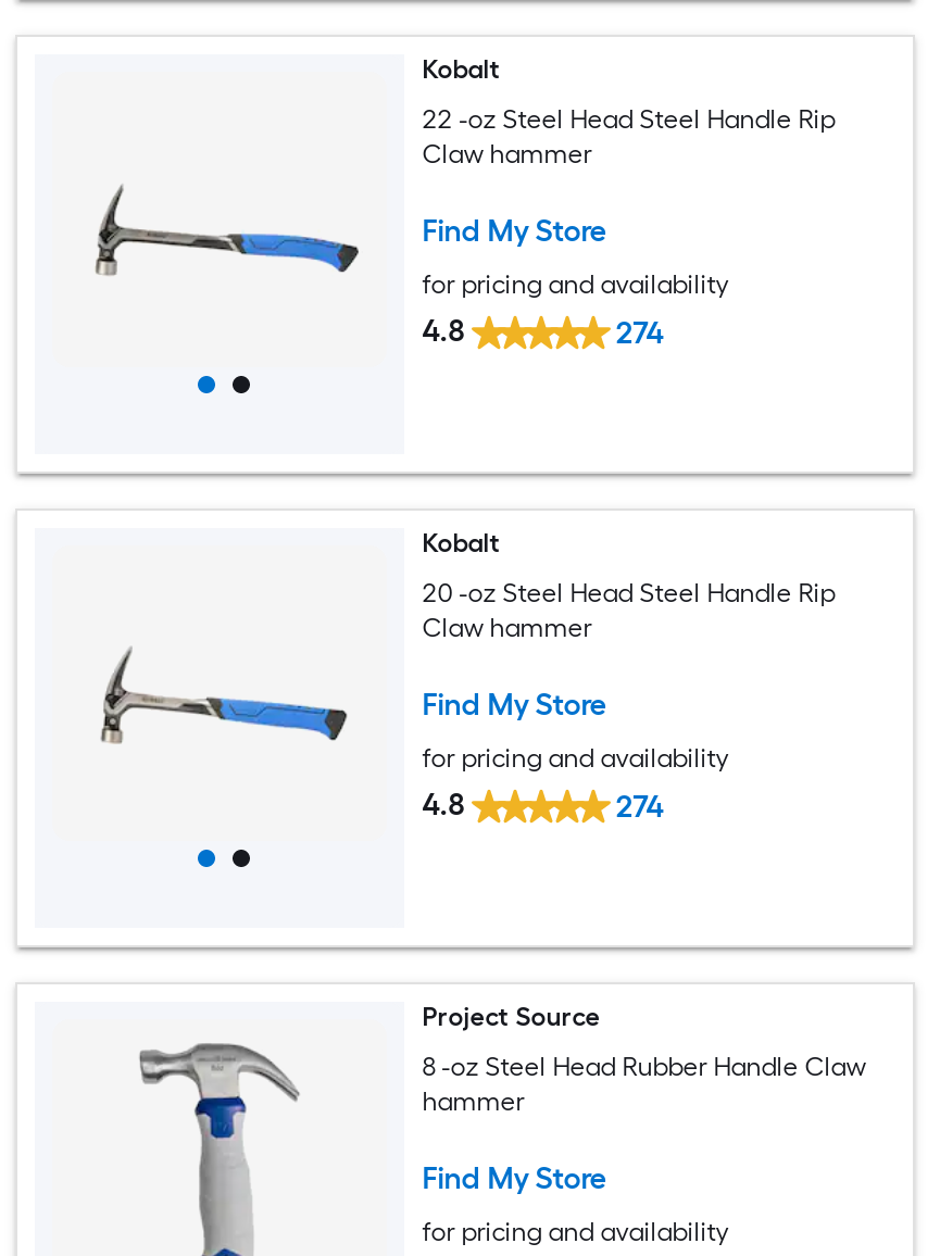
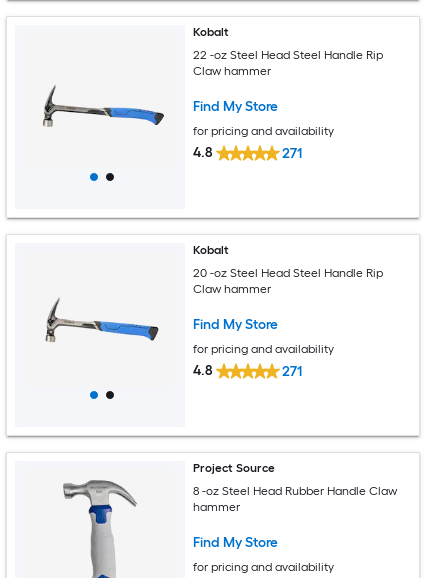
- 274
+ 271

- 274
+ 271
